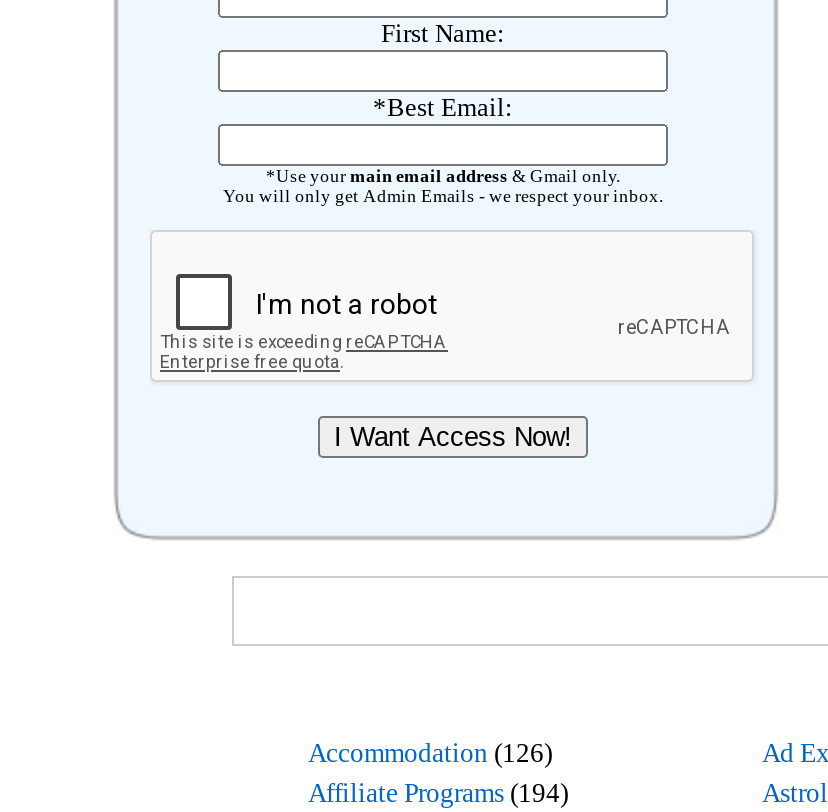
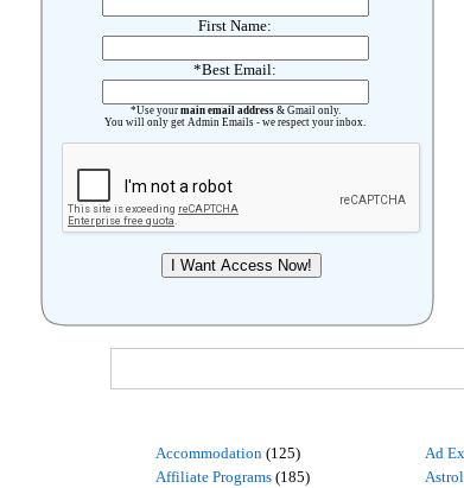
- Accommodation (126)
+ Accommodation (125)

- Affiliate Programs (194)
+ Affiliate Programs (185)
